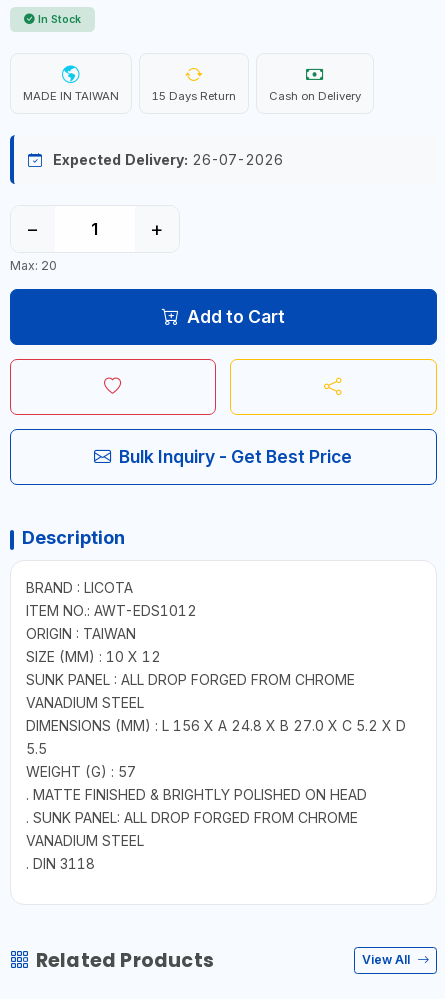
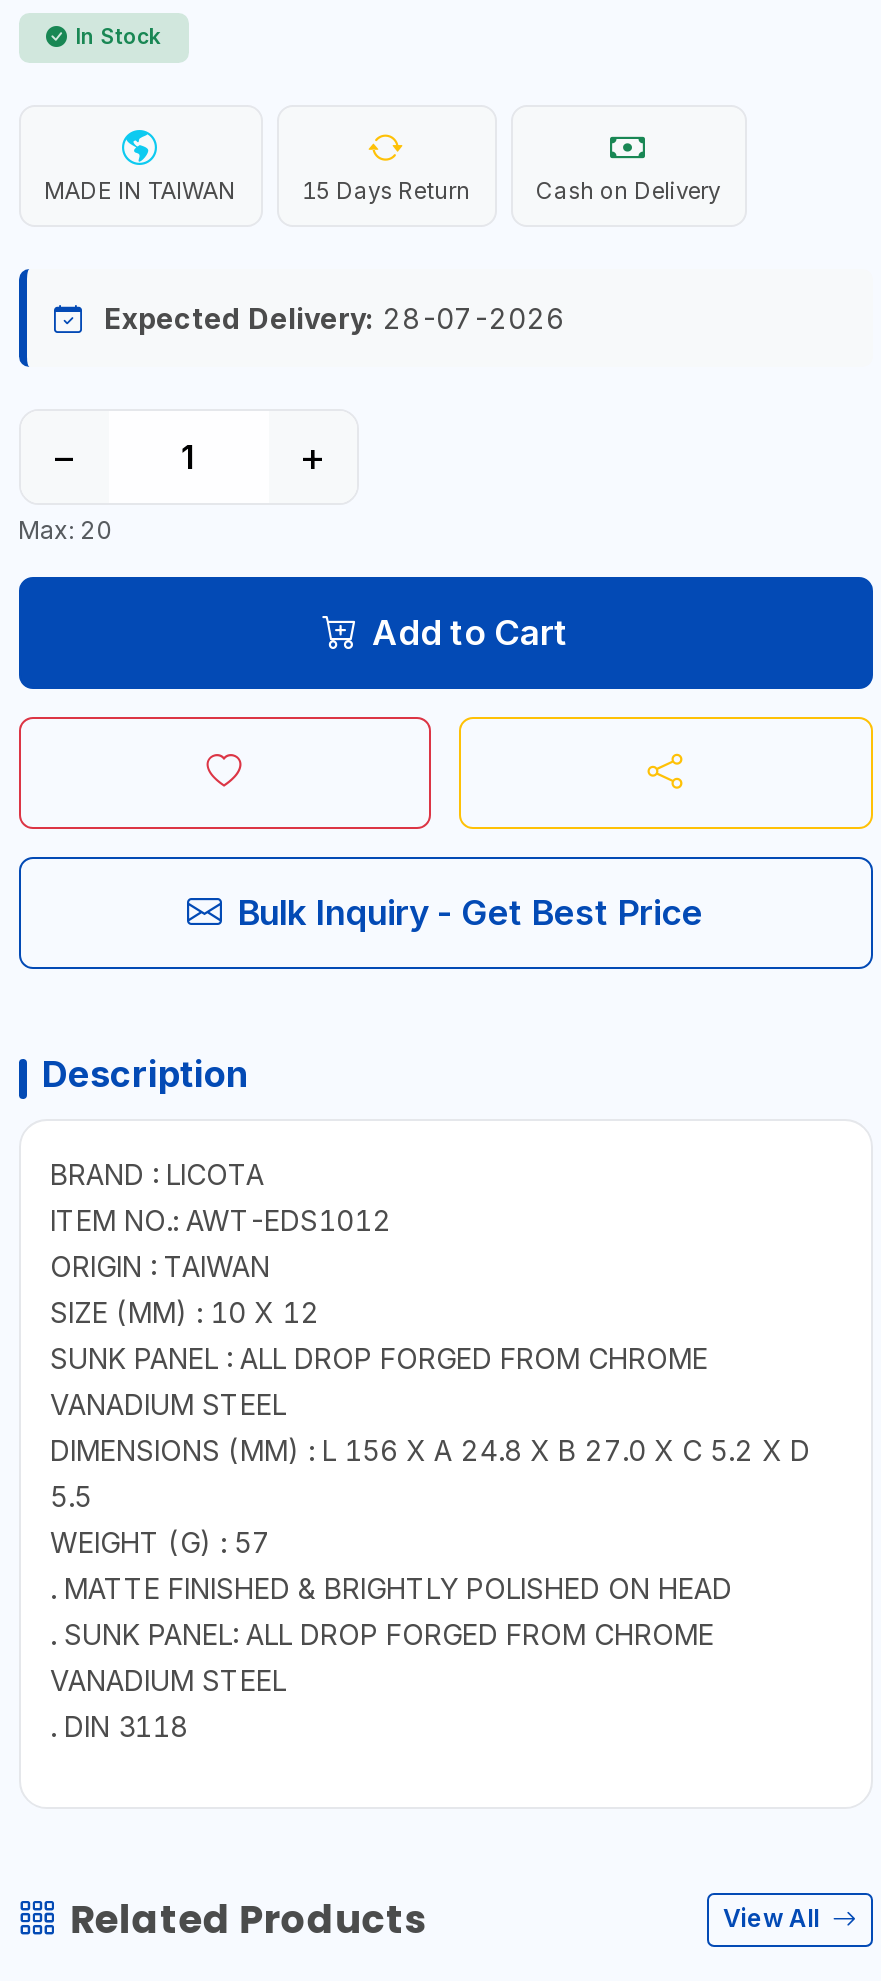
- Expected Delivery: 26-07-2026
+ Expected Delivery: 28-07-2026
